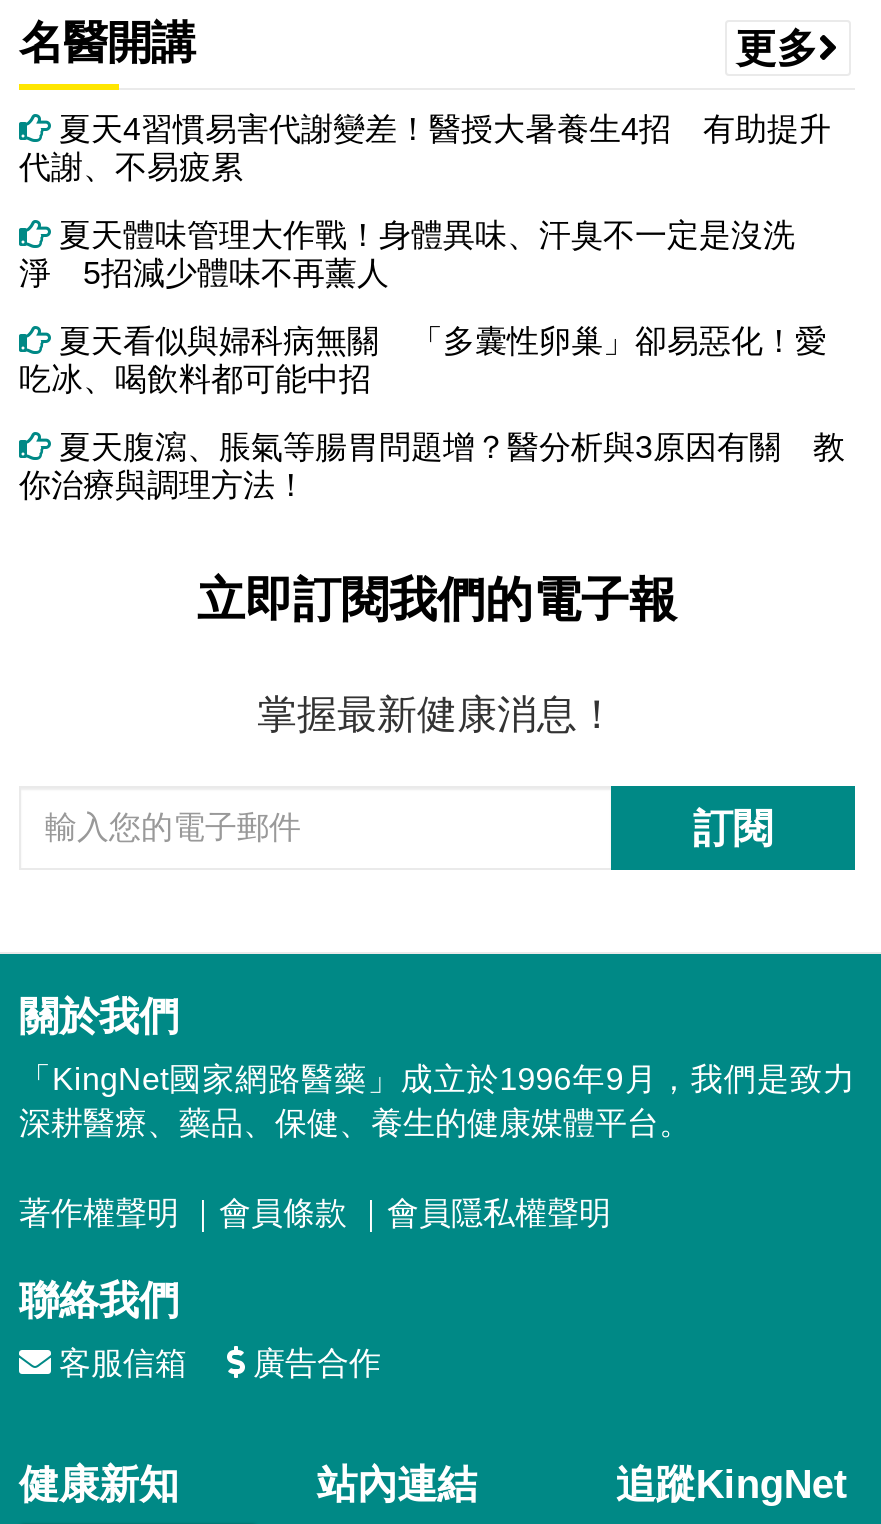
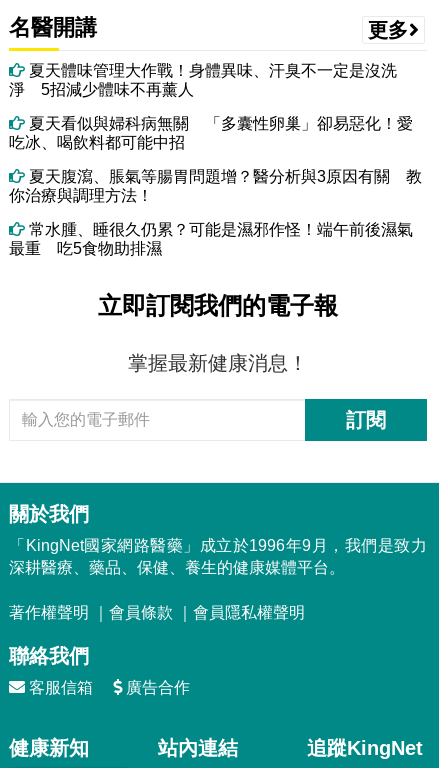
- 夏天4習慣易害代謝變差！醫授大暑養生4招 有助提升
- 代謝、不易疲累

moved up: 夏天體味管理大作戰！身體異味、汗臭不一定是沒洗 | 淨 5招減少體味不再薰人 | 夏天看似與婦科病無關 「多囊性卵巢」卻易惡化！愛 | 吃冰、喝飲料都可能中招 | 夏天腹瀉、脹氣等腸胃問題增？醫分析與3原因有關 教 | 你治療與調理方法！

+ 常水腫、睡很久仍累？可能是濕邪作怪！端午前後濕氣
+ 最重 吃5食物助排濕
